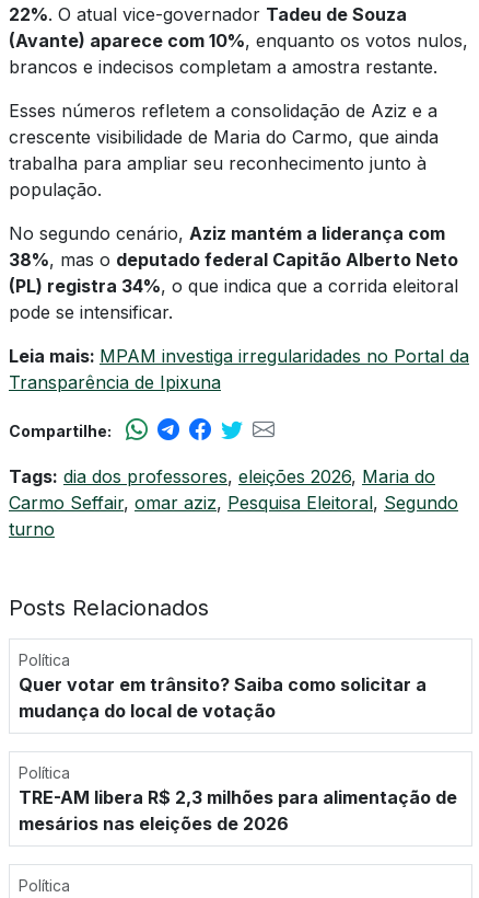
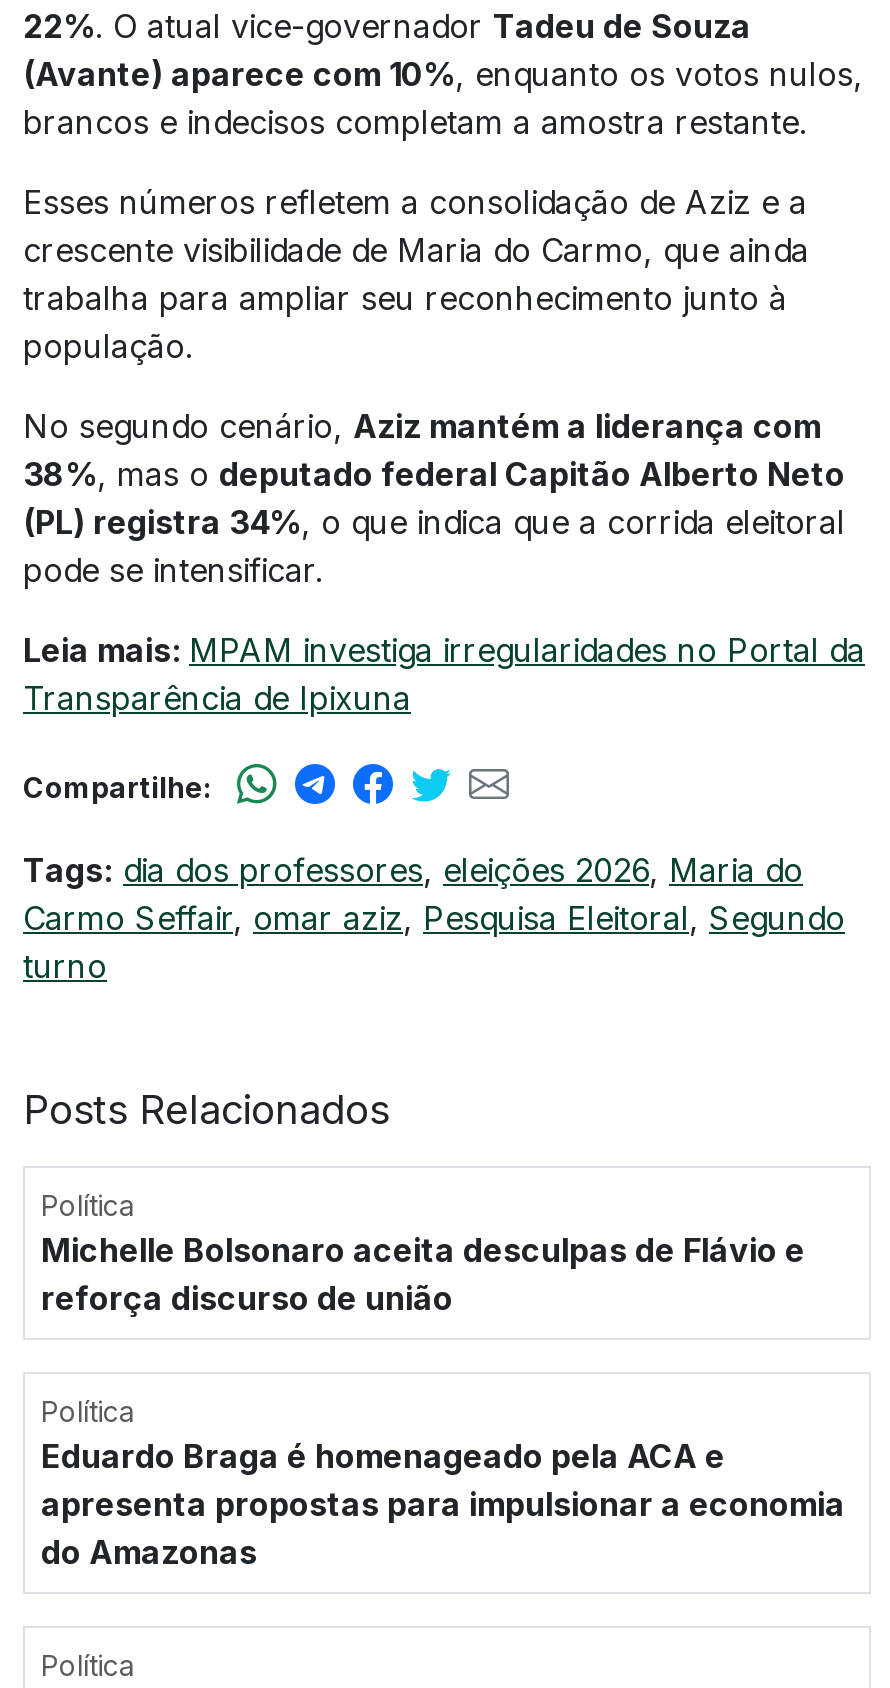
- Quer votar em trânsito? Saiba como solicitar a
- mudança do local de votação
+ Michelle Bolsonaro aceita desculpas de Flávio e
+ reforça discurso de união

- TRE-AM libera R$ 2,3 milhões para alimentação de
- mesários nas eleições de 2026
+ Eduardo Braga é homenageado pela ACA e
+ apresenta propostas para impulsionar a economia
+ do Amazonas
